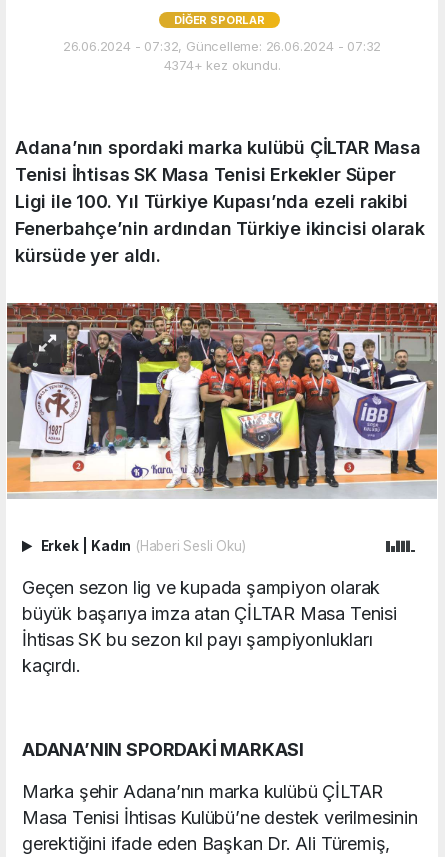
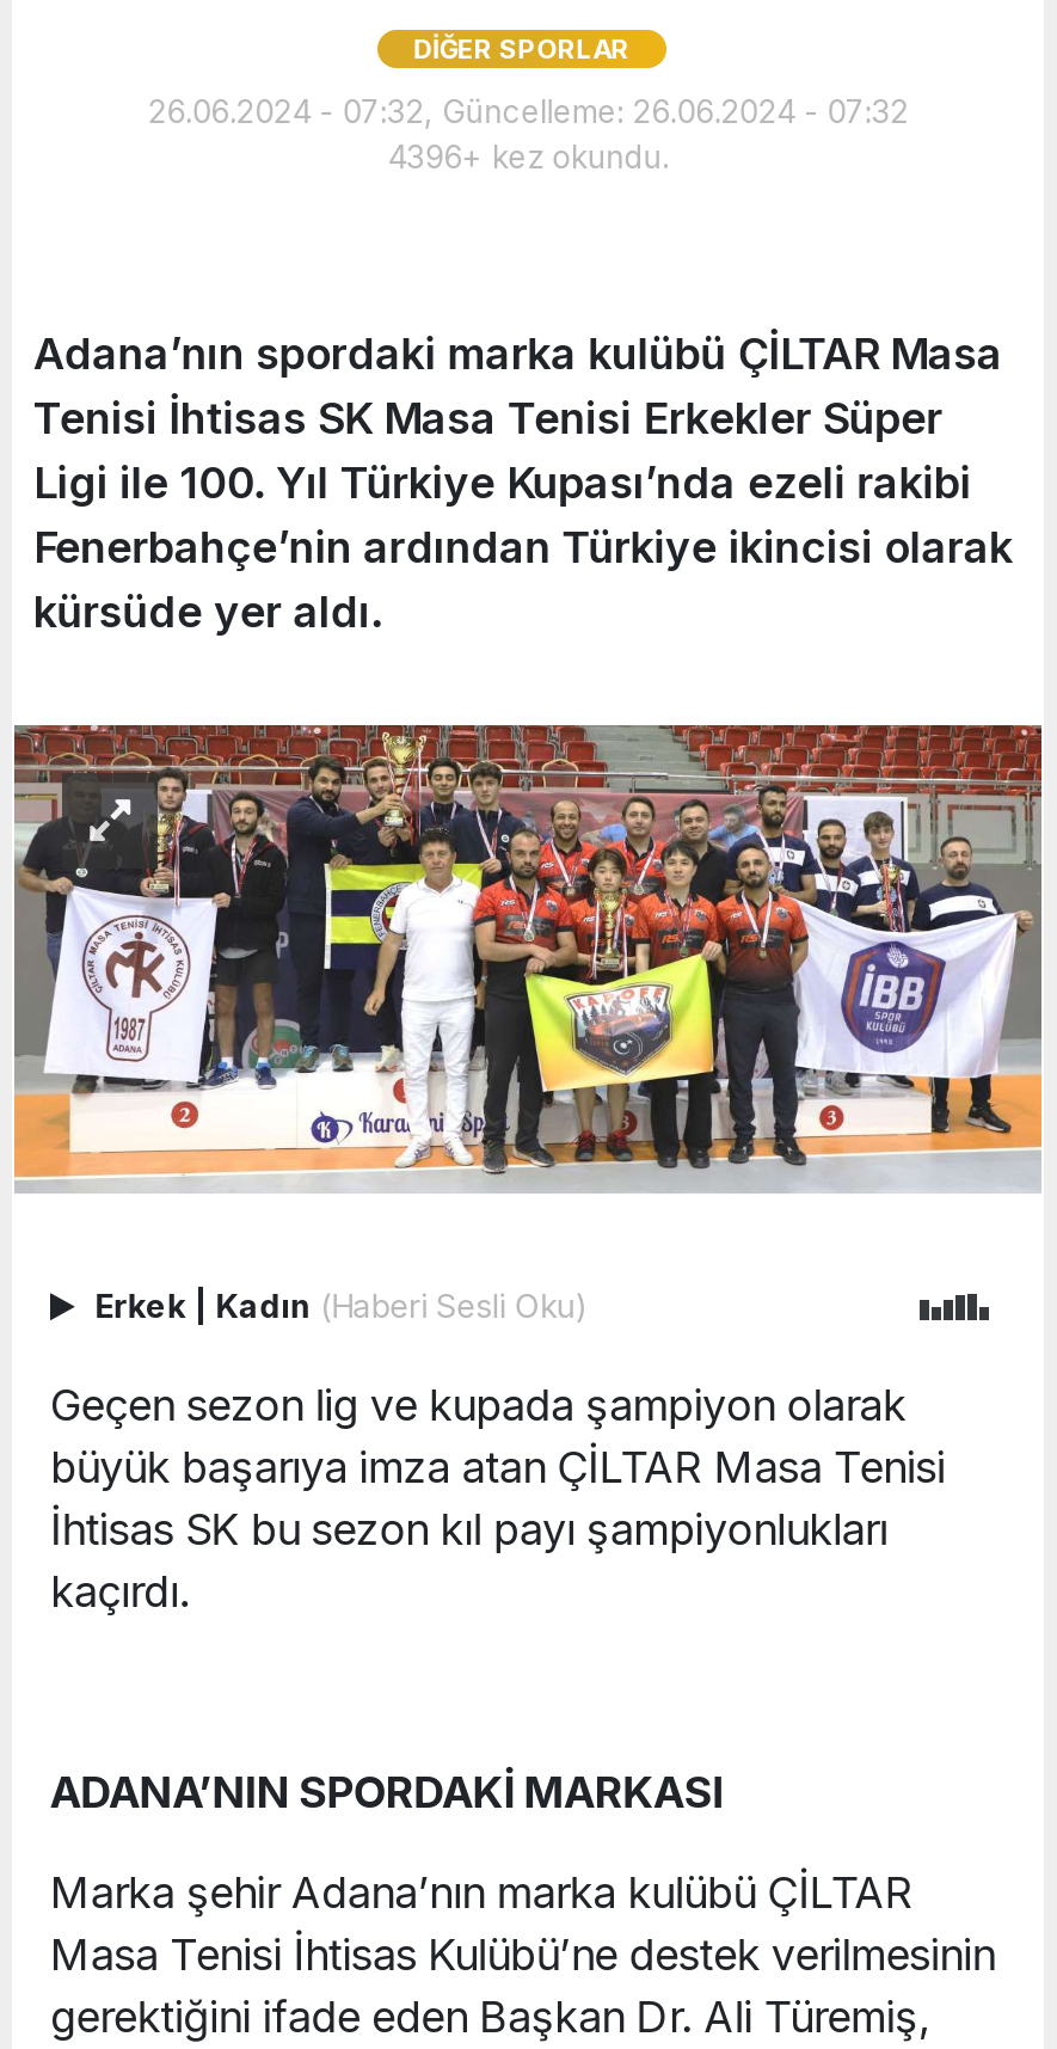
- 4374+ kez okundu.
+ 4396+ kez okundu.
